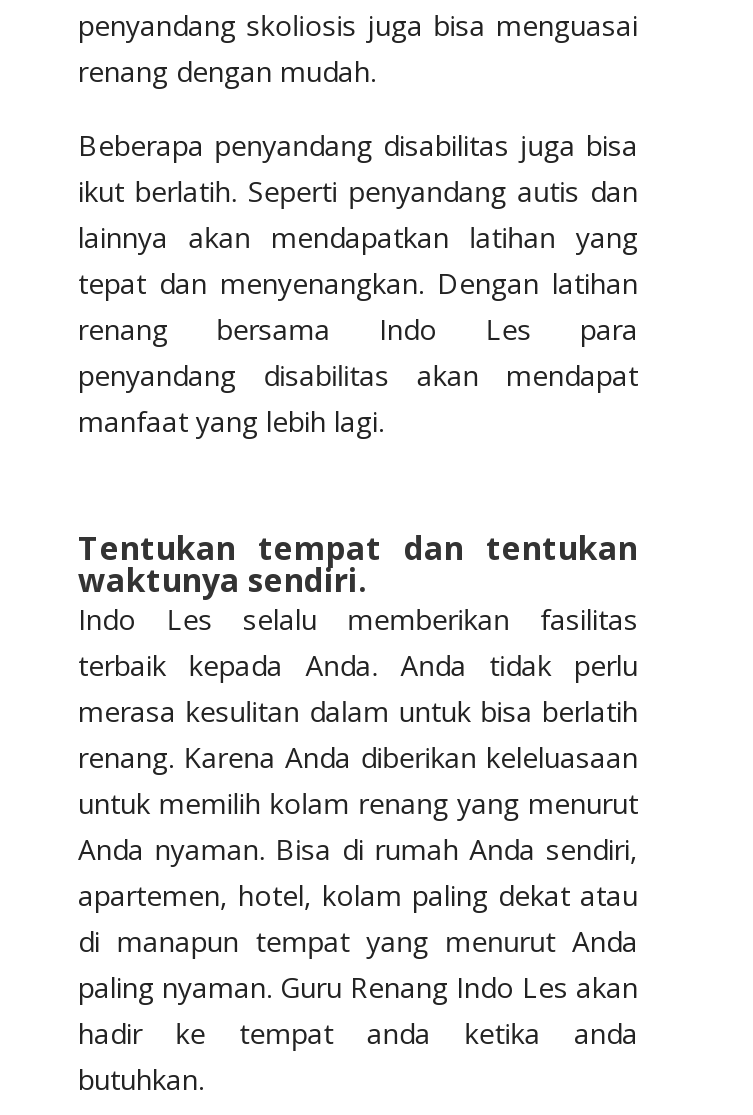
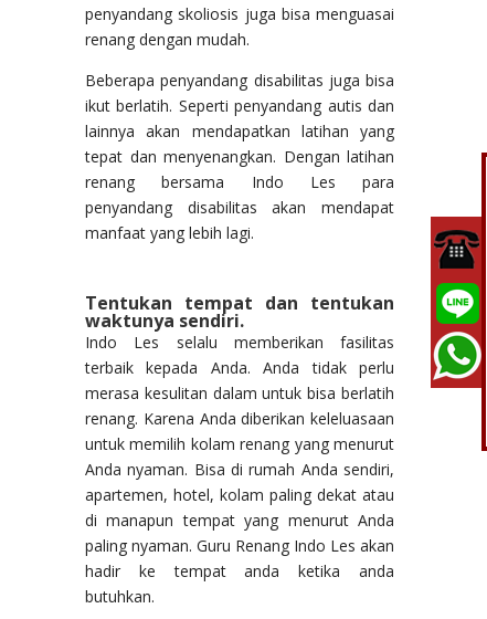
+ [image]
